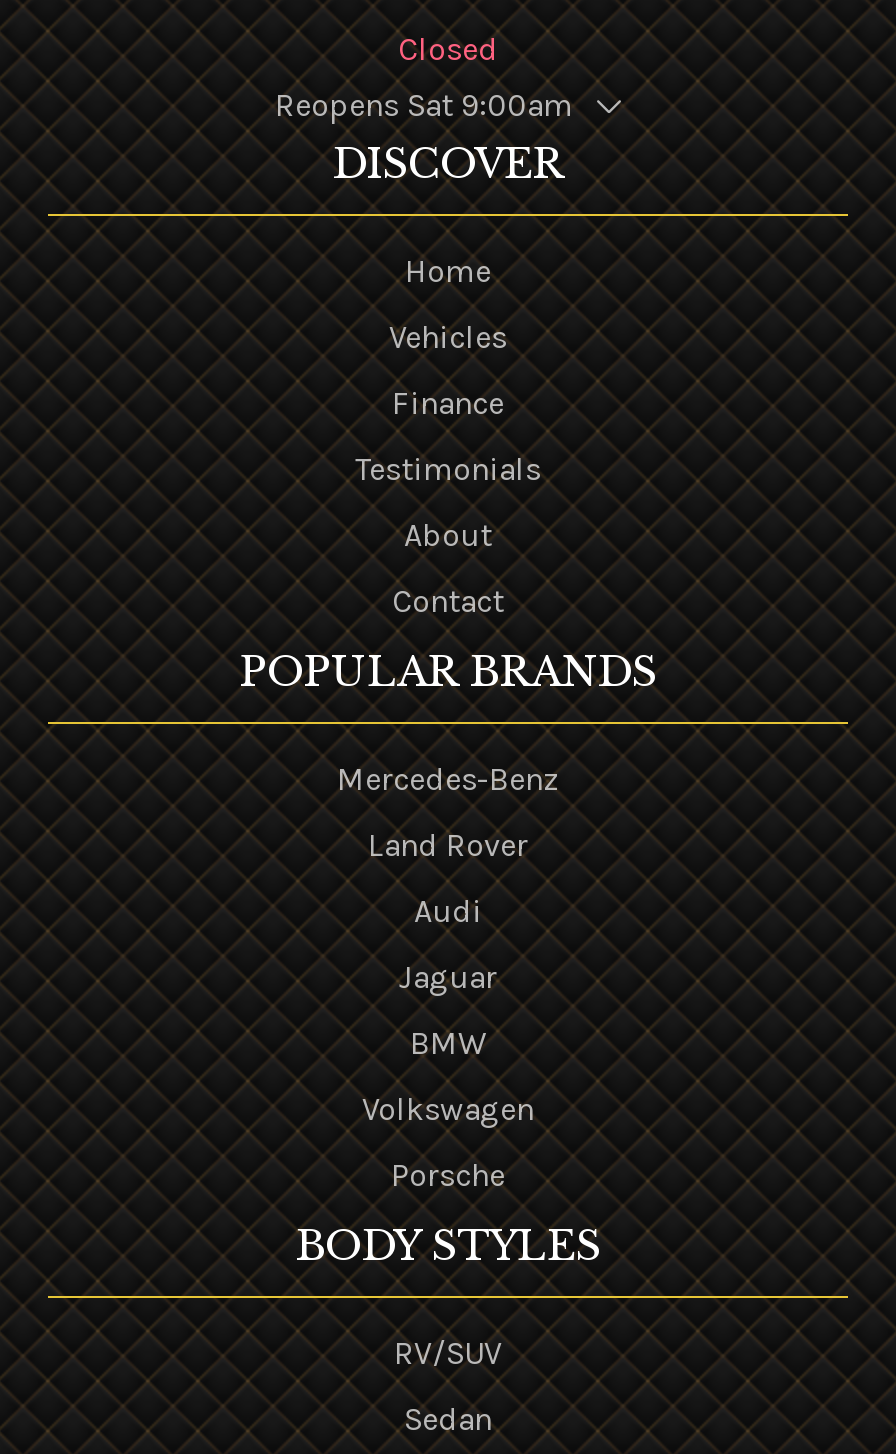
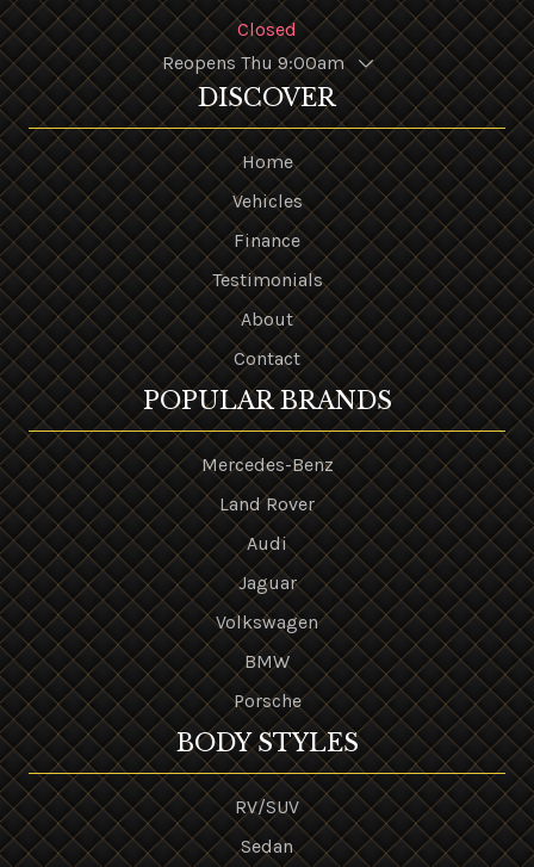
- Reopens Sat 9:00am
+ Reopens Thu 9:00am

moved down: BMW

moved up: Volkswagen
